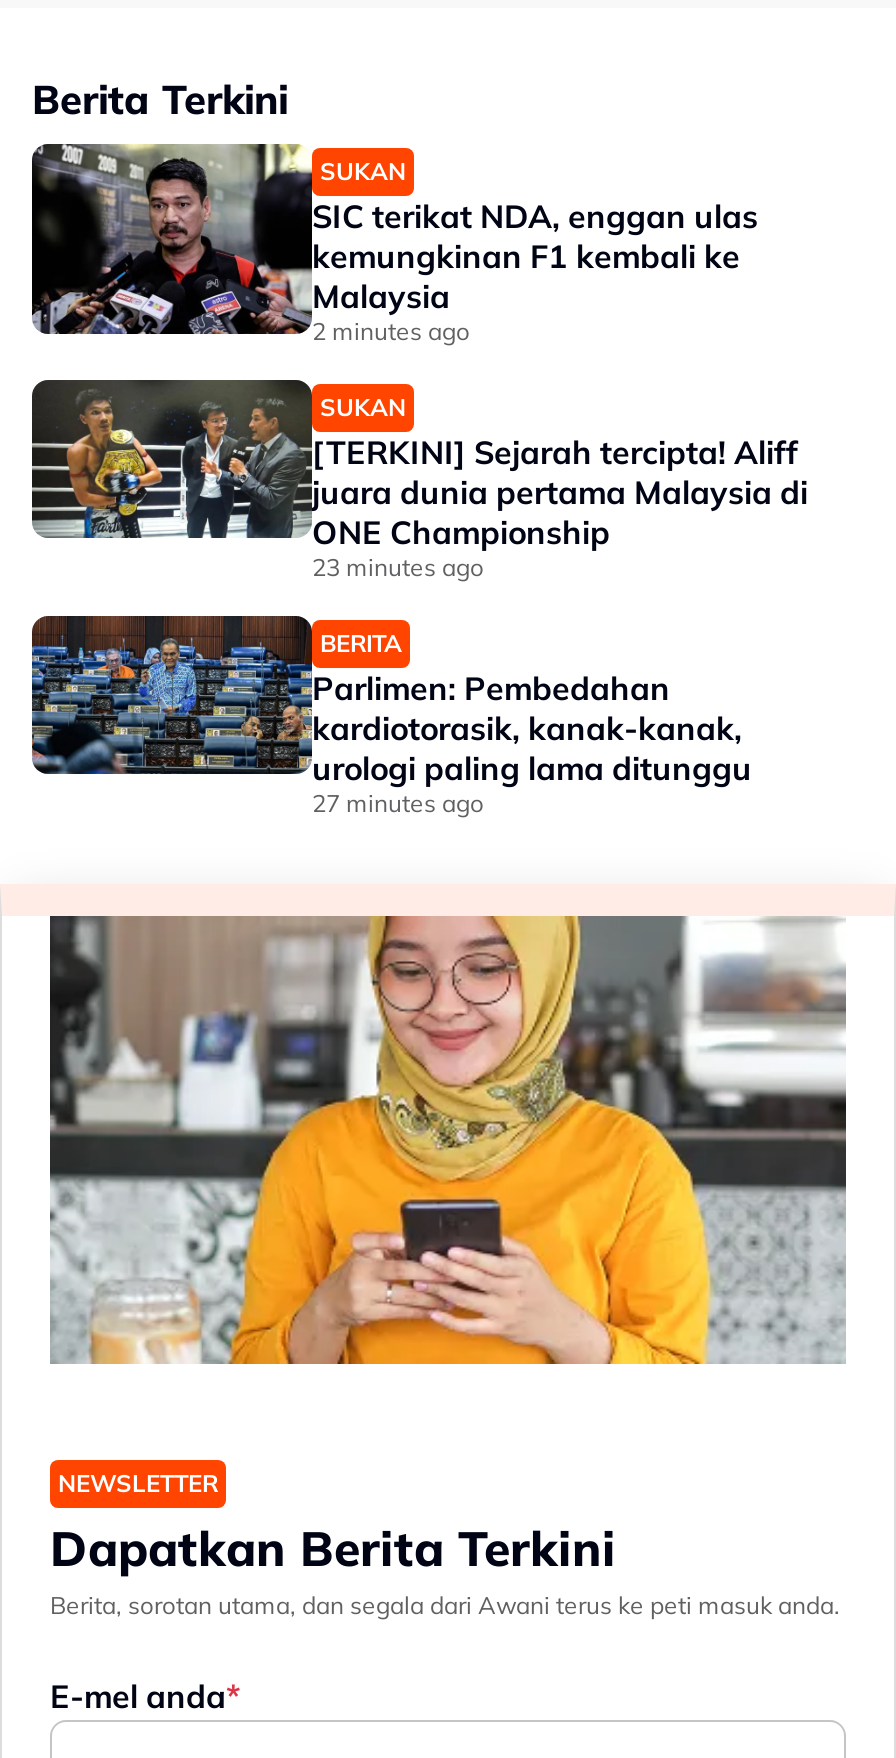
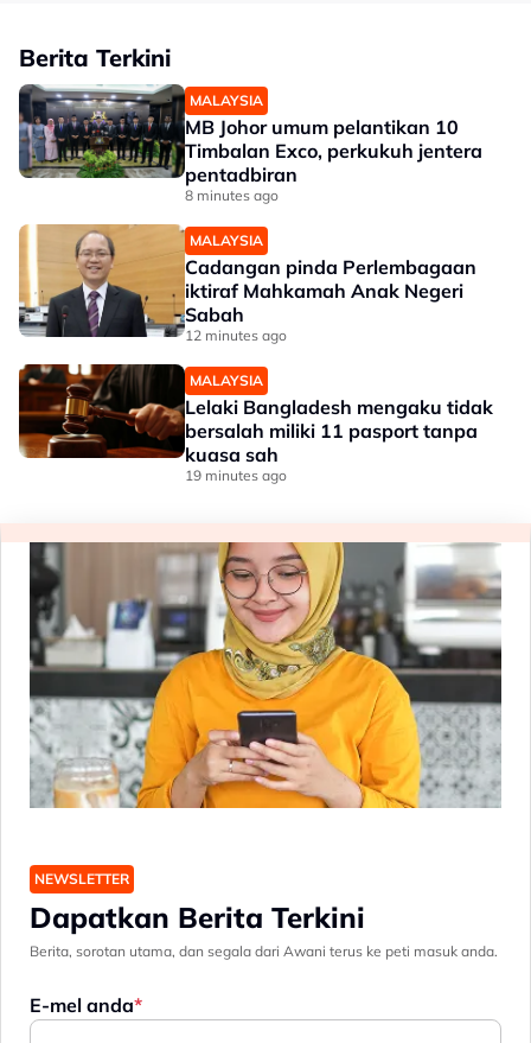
- [image]
- SUKAN
- SIC terikat NDA, enggan ulas
- kemungkinan F1 kembali ke
- Malaysia
- 2 minutes ago
+ [image]
+ MALAYSIA
+ MB Johor umum pelantikan 10
+ Timbalan Exco, perkukuh jentera
+ pentadbiran
+ 8 minutes ago

- [image]
- SUKAN
- [TERKINI] Sejarah tercipta! Aliff
- juara dunia pertama Malaysia di
- ONE Championship
- 23 minutes ago
+ [image]
+ MALAYSIA
+ Cadangan pinda Perlembagaan
+ iktiraf Mahkamah Anak Negeri
+ Sabah
+ 12 minutes ago

- [image]
- BERITA
- Parlimen: Pembedahan
- kardiotorasik, kanak-kanak,
- urologi paling lama ditunggu
- 27 minutes ago
+ [image]
+ MALAYSIA
+ Lelaki Bangladesh mengaku tidak
+ bersalah miliki 11 pasport tanpa
+ kuasa sah
+ 19 minutes ago
